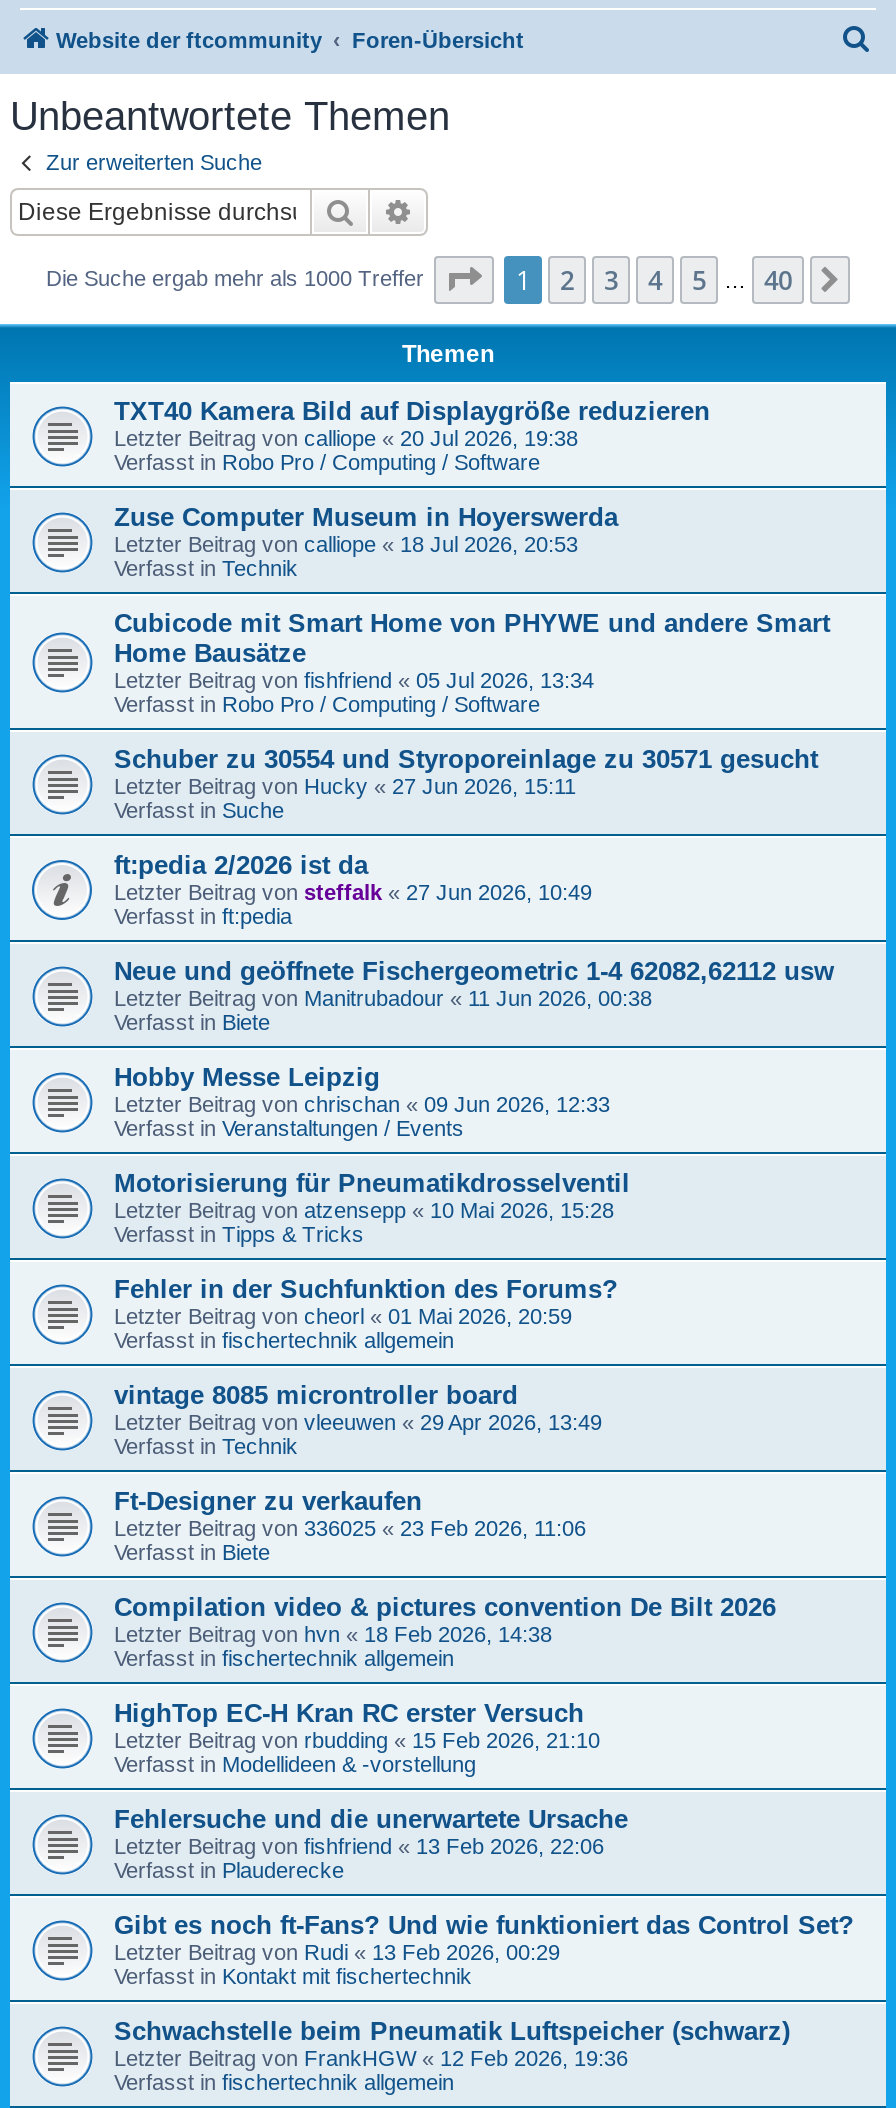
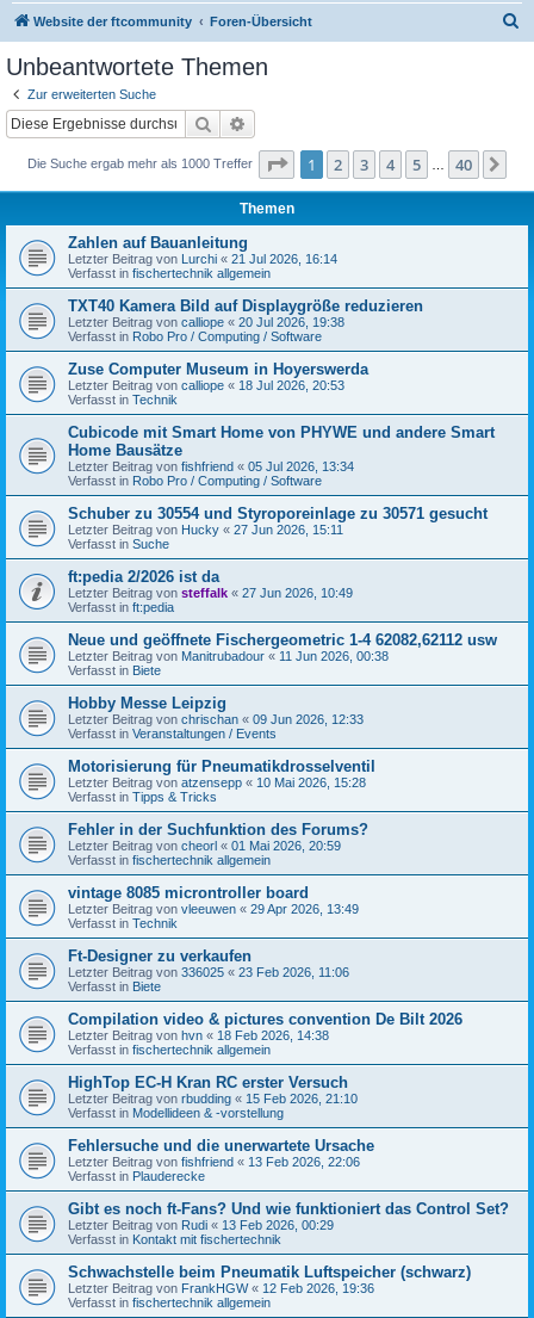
+ Zahlen auf Bauanleitung
+ Letzter Beitrag von Lurchi «21 Jul 2026, 16:14
+ Verfasst in fischertechnik allgemein
